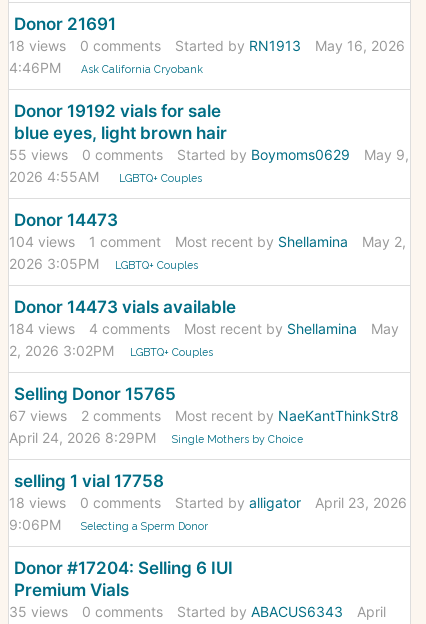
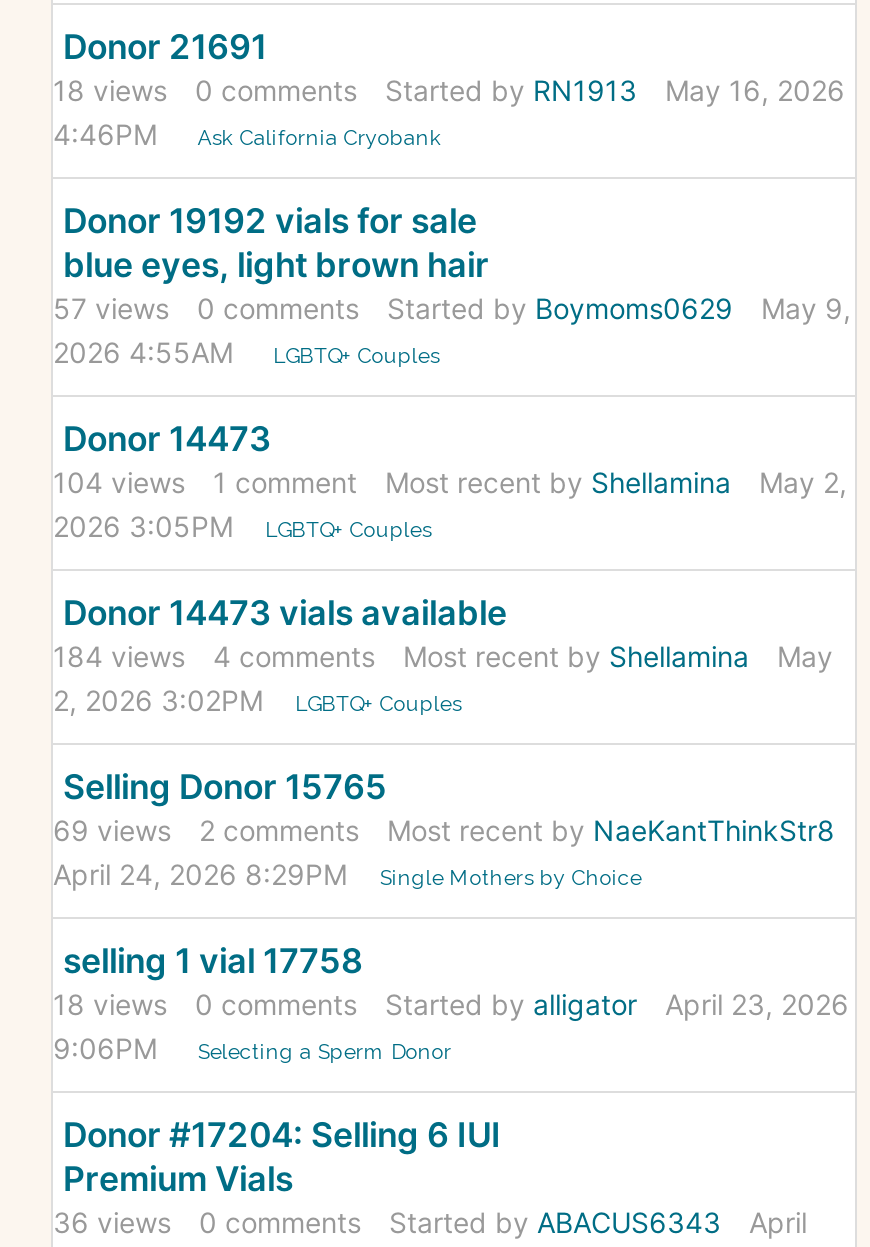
- 55 views 0 comments Started by Boymoms0629 May 9,
+ 57 views 0 comments Started by Boymoms0629 May 9,

- 67 views 2 comments Most recent by NaeKantThinkStr8
+ 69 views 2 comments Most recent by NaeKantThinkStr8

- 35 views 0 comments Started by ABACUS6343 April
+ 36 views 0 comments Started by ABACUS6343 April
